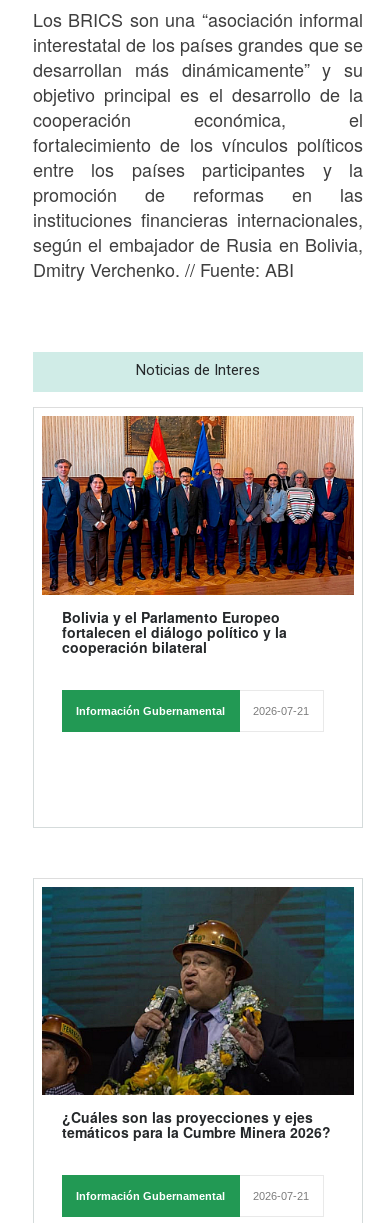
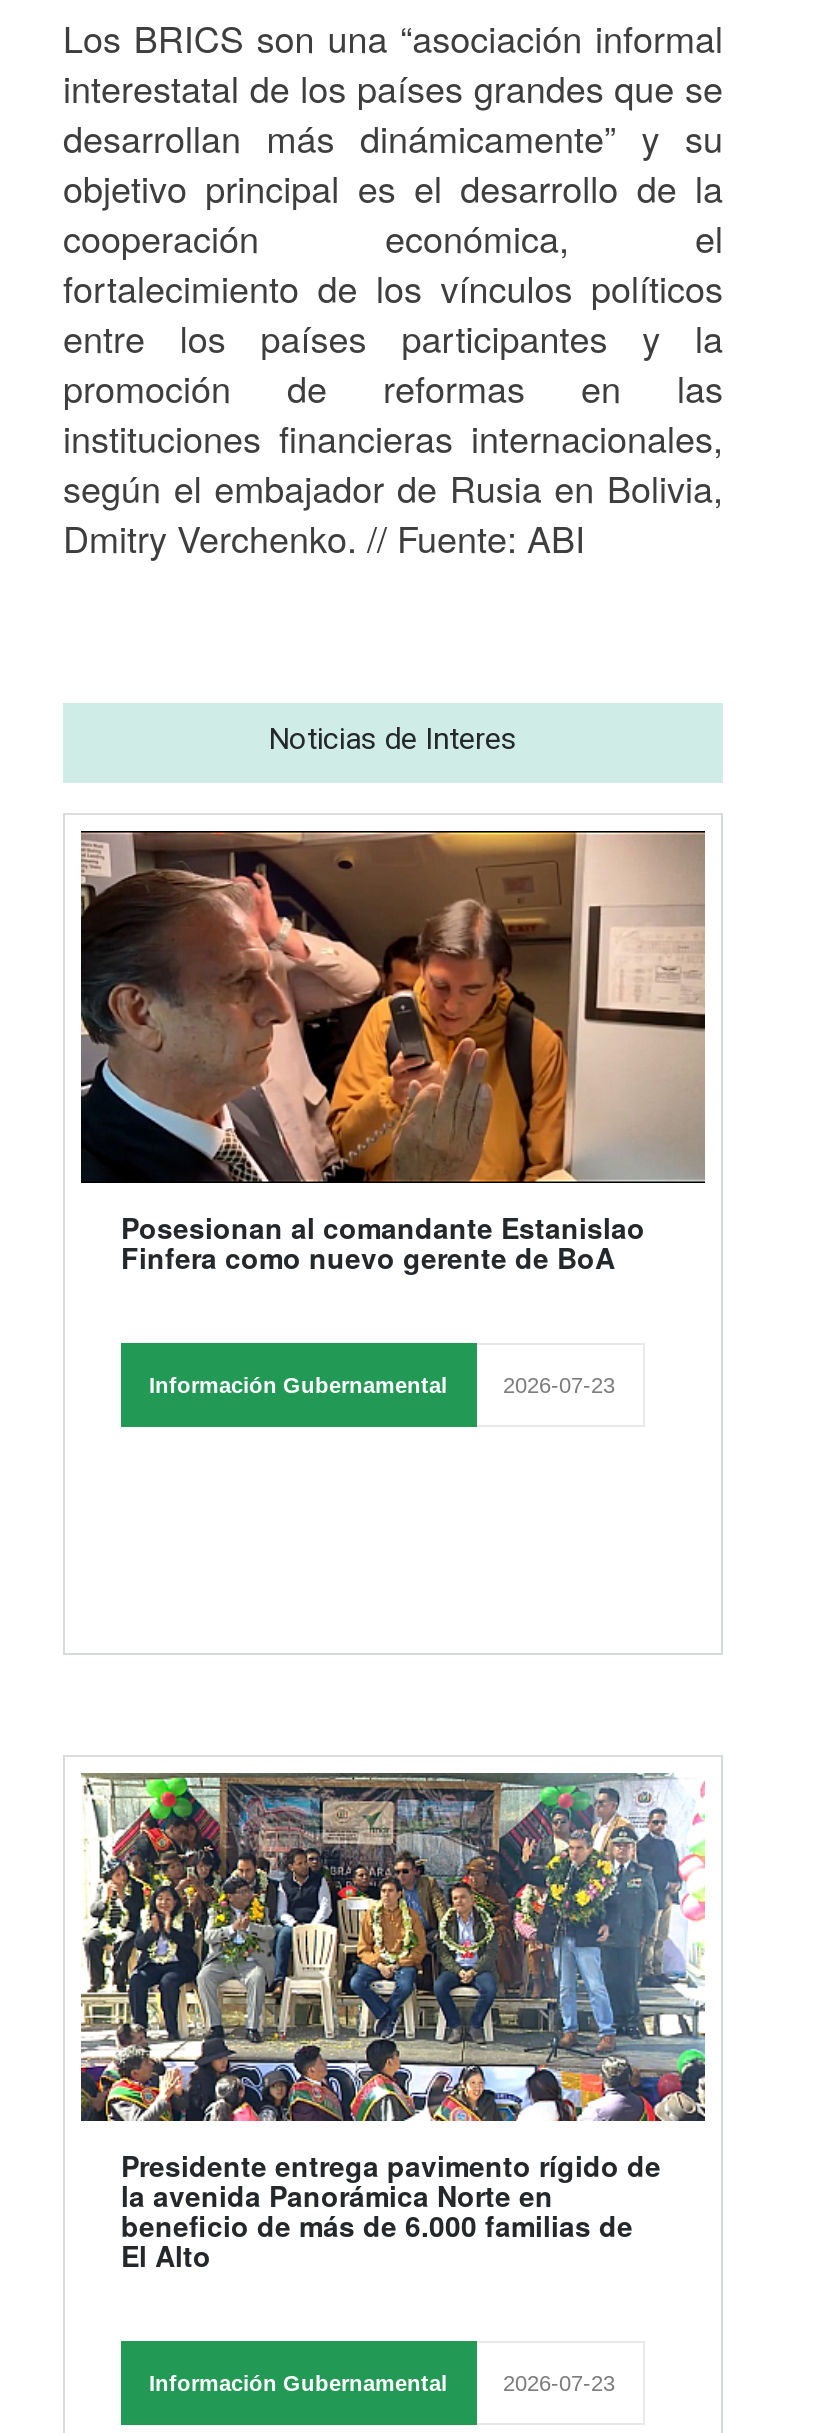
- [image]
- Bolivia y el Parlamento Europeo
- fortalecen el diálogo político y la
- cooperación bilateral
+ [image]
+ Posesionan al comandante Estanislao
+ Finfera como nuevo gerente de BoA

- 2026-07-21
+ 2026-07-23

- [image]
- ¿Cuáles son las proyecciones y ejes
- temáticos para la Cumbre Minera 2026?
+ [image]
+ Presidente entrega pavimento rígido de
+ la avenida Panorámica Norte en
+ beneficio de más de 6.000 familias de
+ El Alto

- 2026-07-21
+ 2026-07-23
